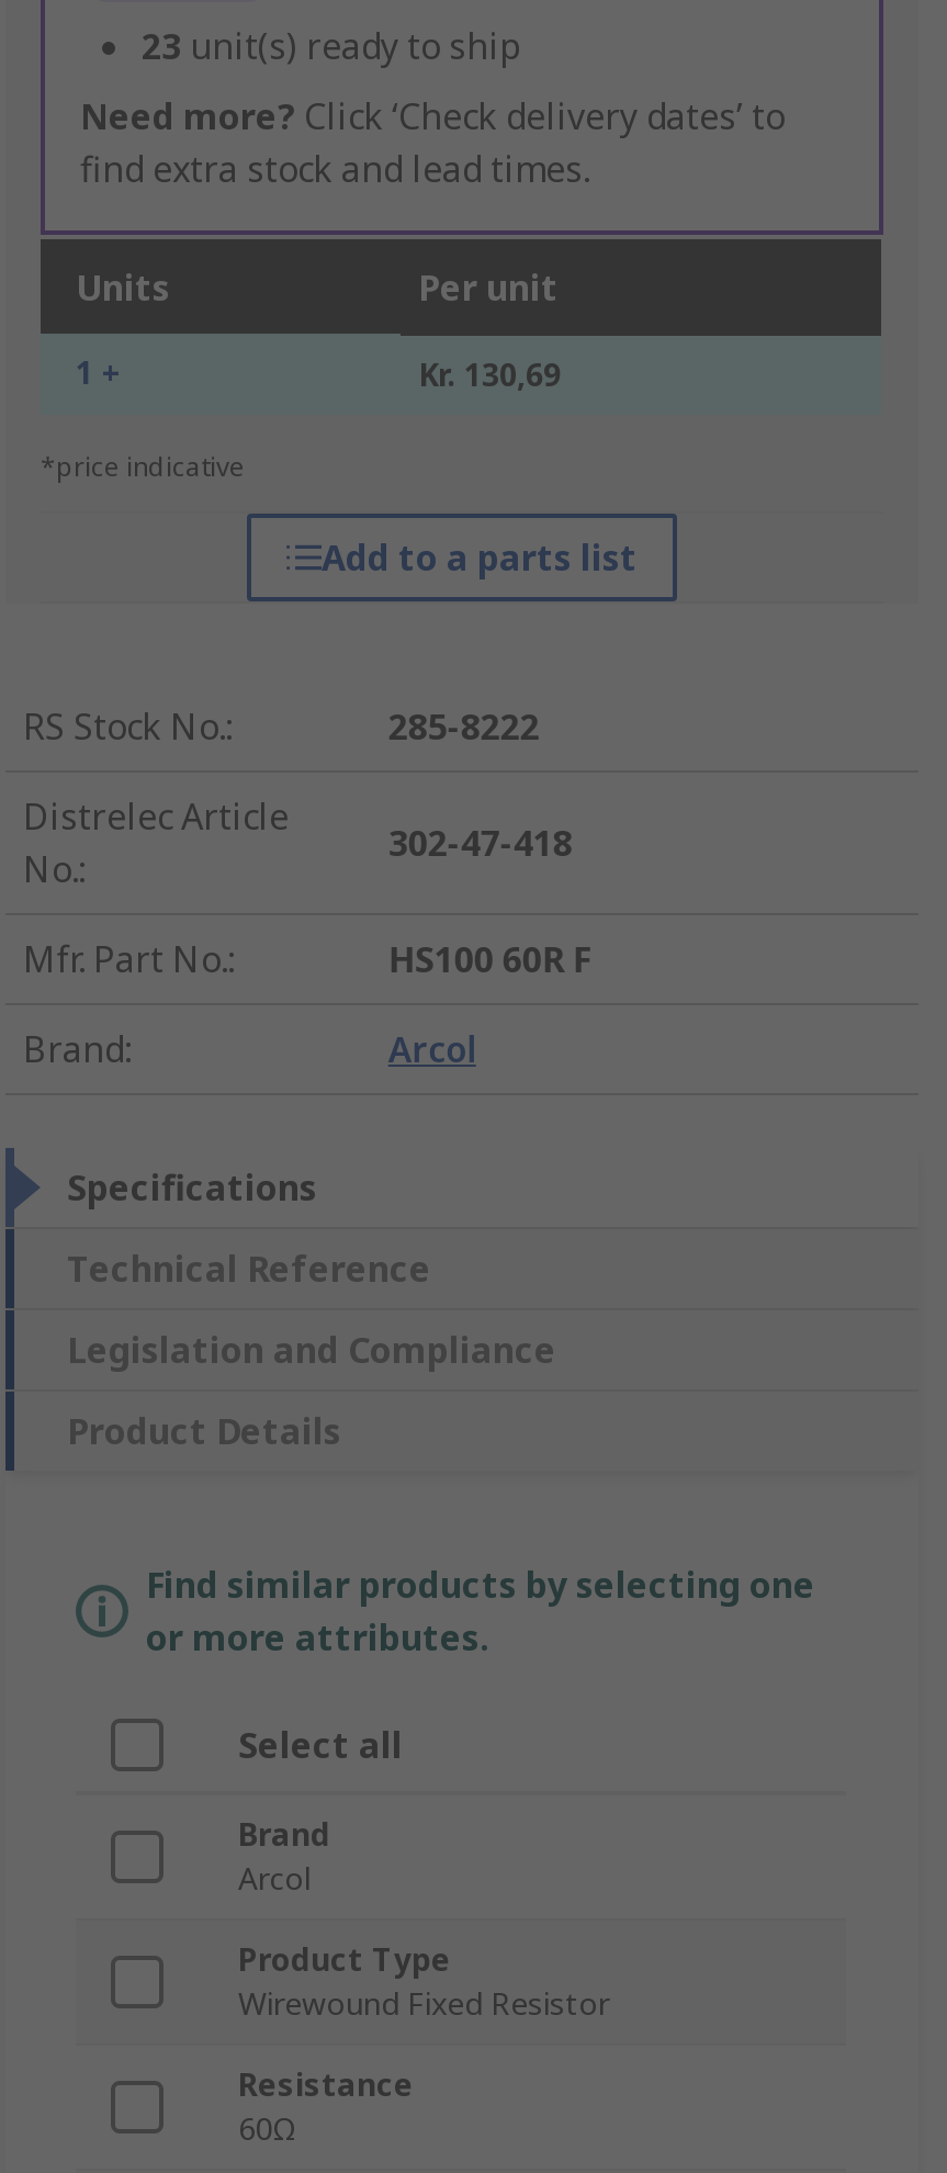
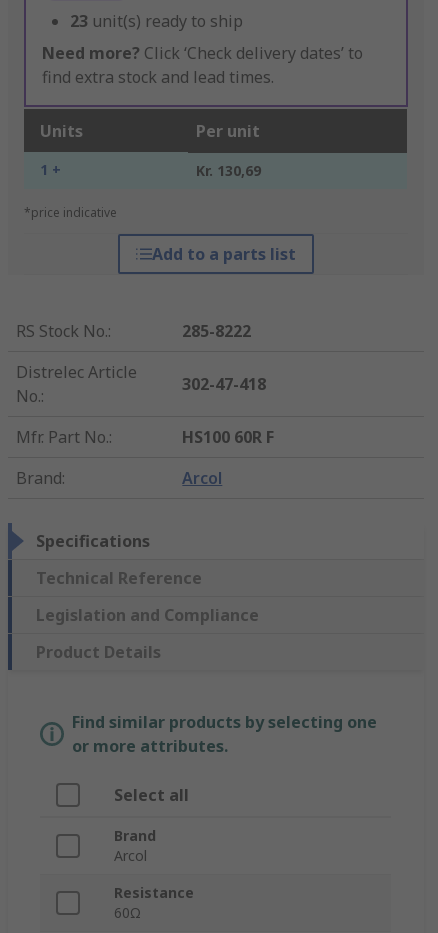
- Product Type
- Wirewound Fixed Resistor
